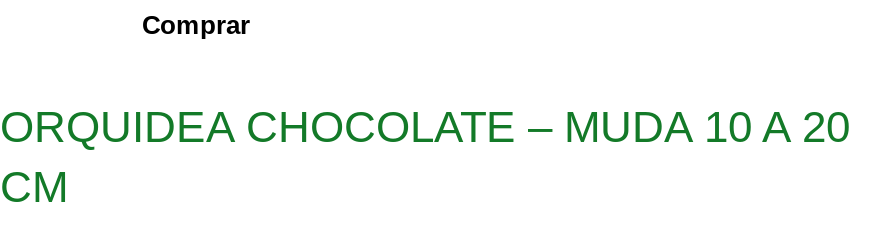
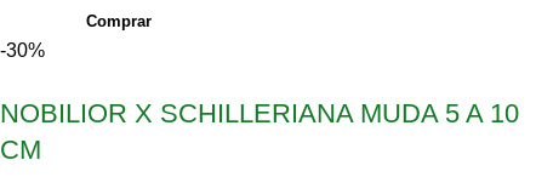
- ORQUIDEA CHOCOLATE – MUDA 10 A 20
+ -30%
+ NOBILIOR X SCHILLERIANA MUDA 5 A 10
